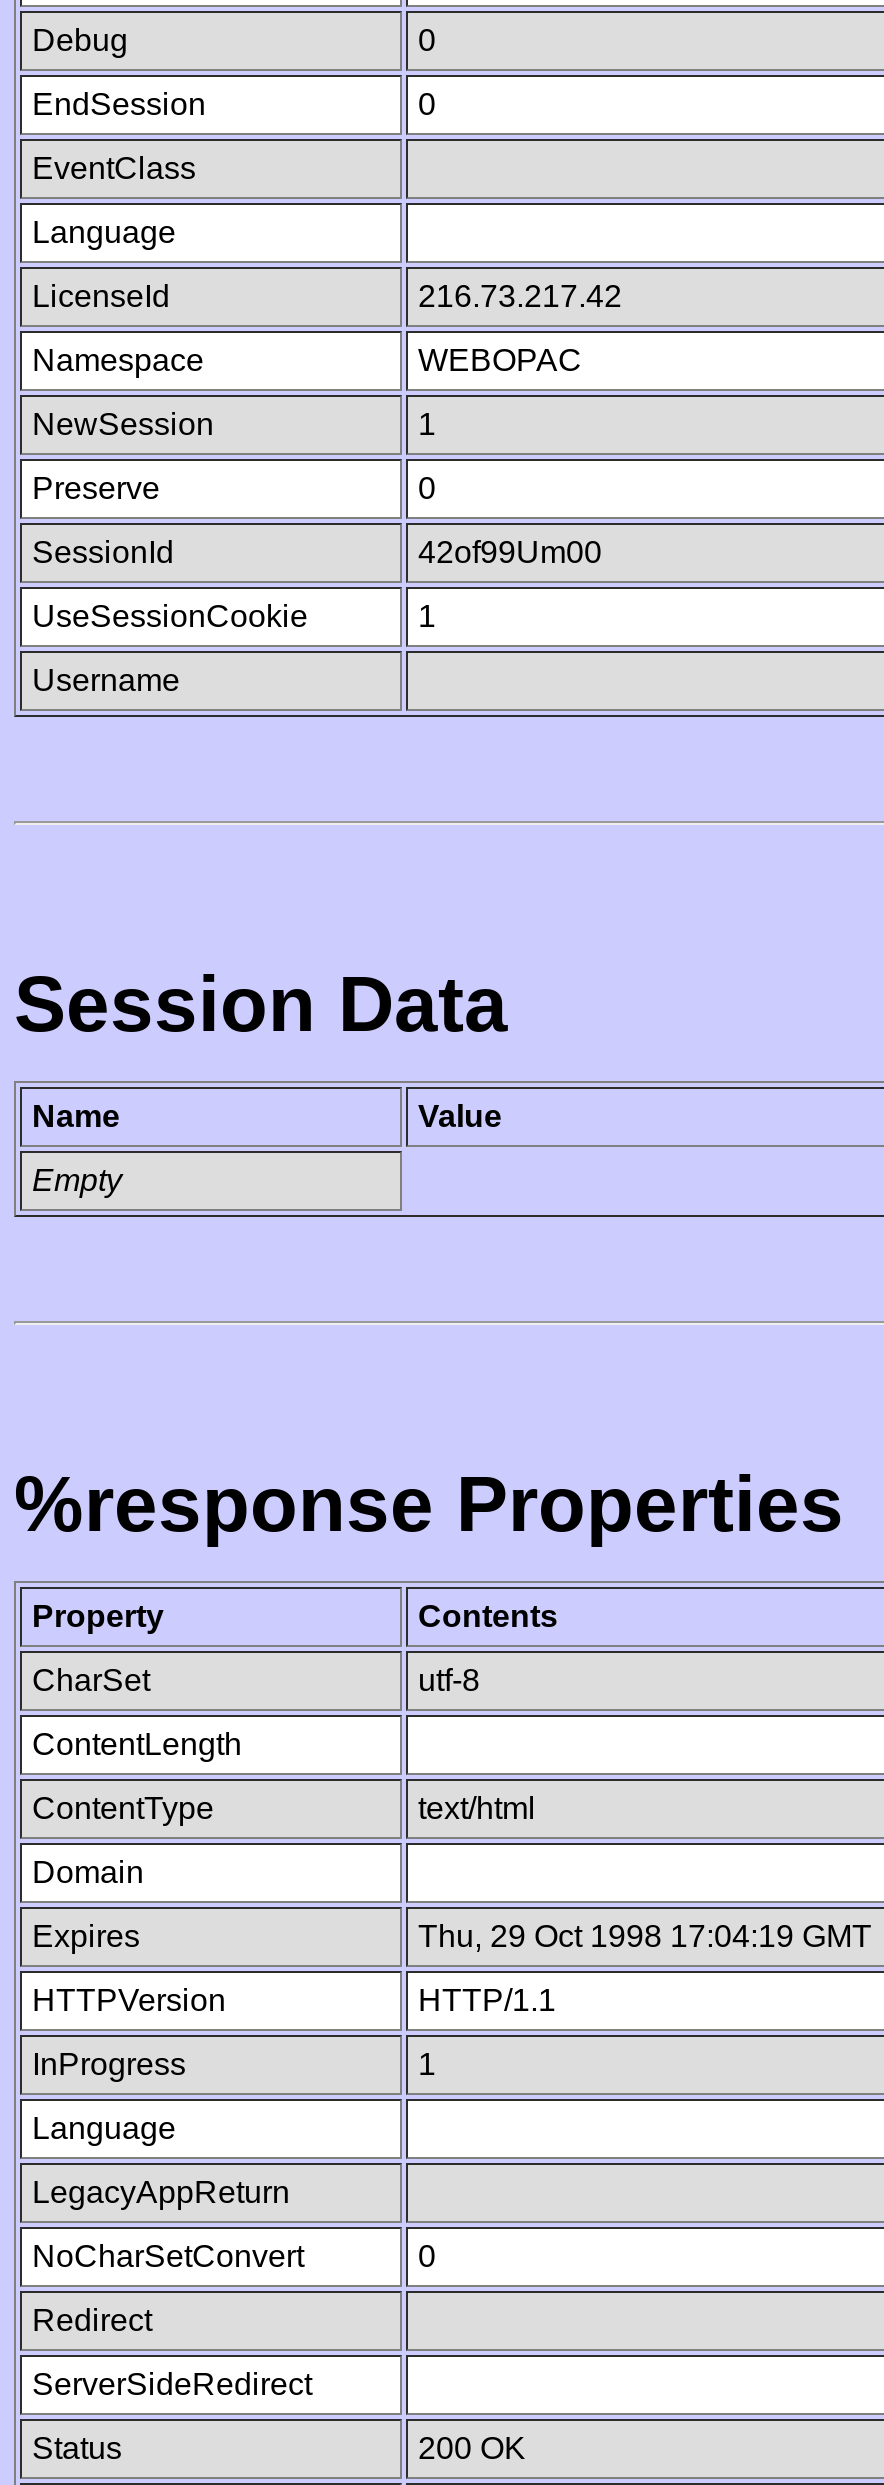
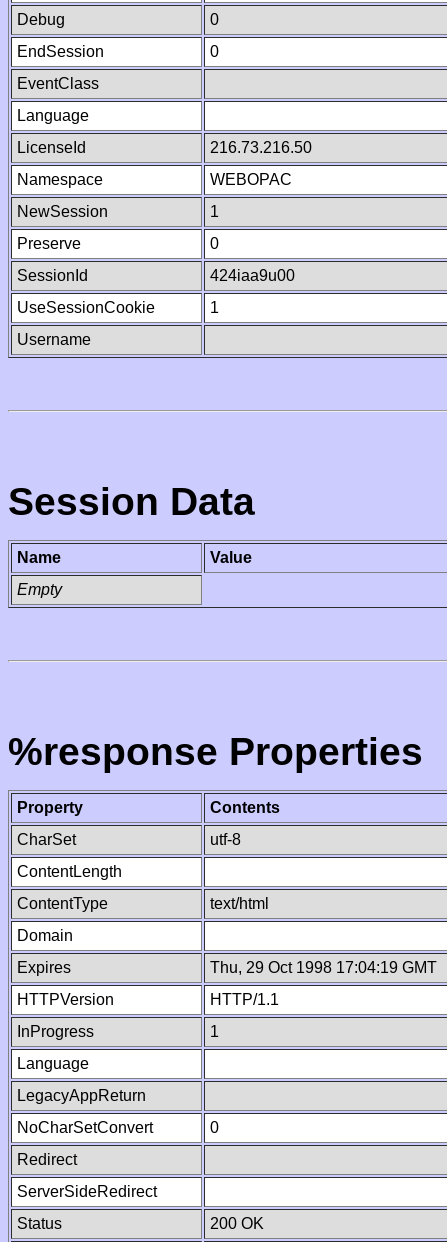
- 216.73.217.42
+ 216.73.216.50

- 42of99Um00
+ 424iaa9u00
